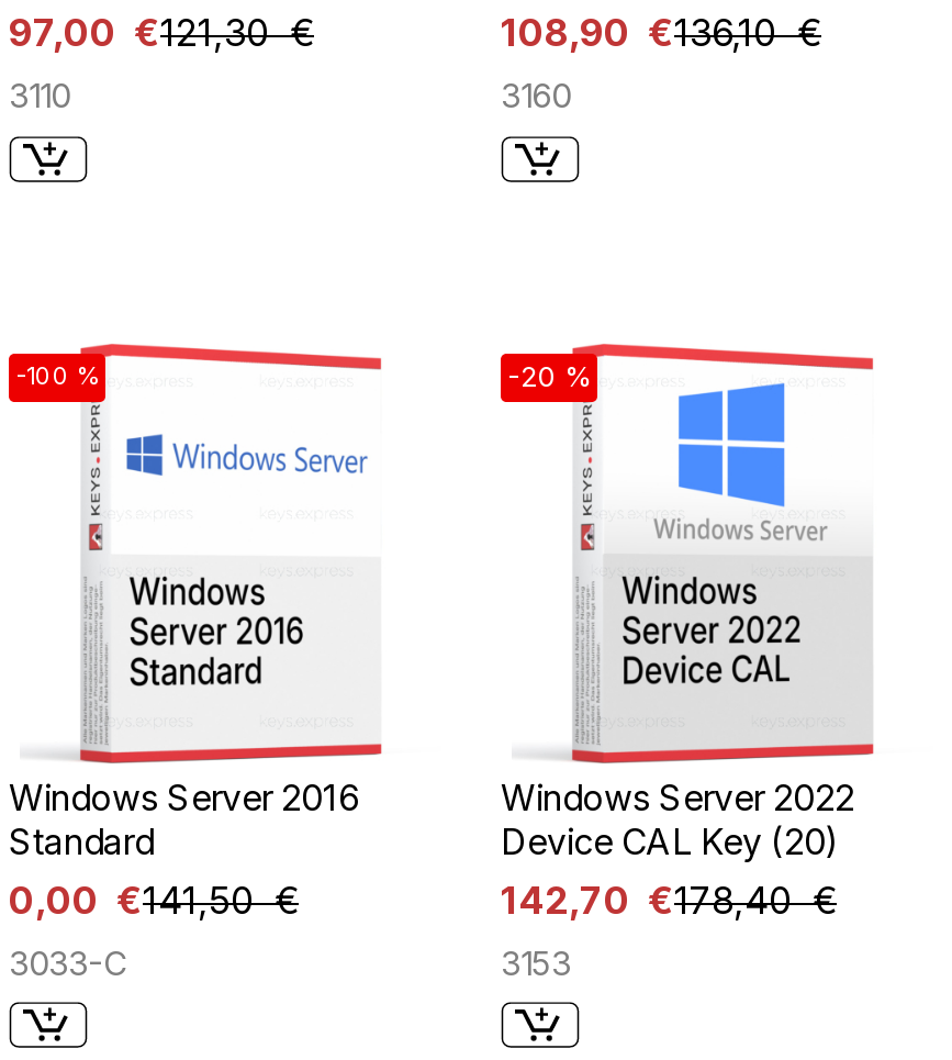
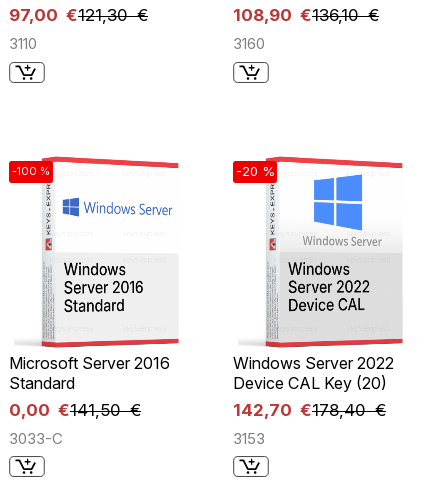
- Windows Server 2016
+ Microsoft Server 2016
